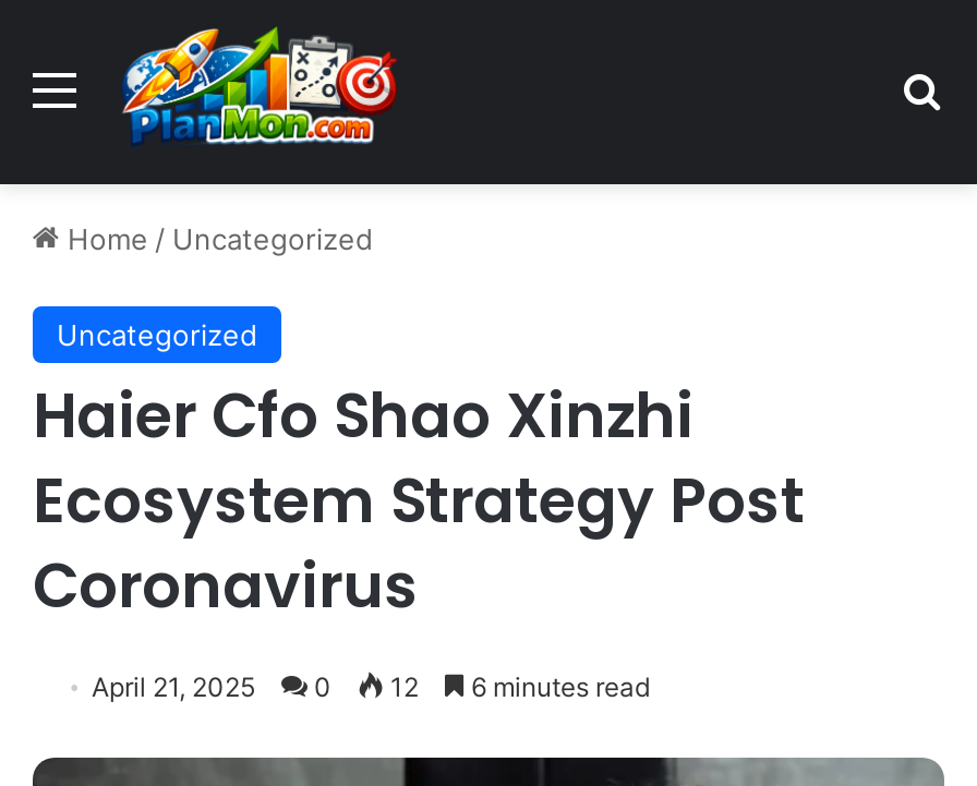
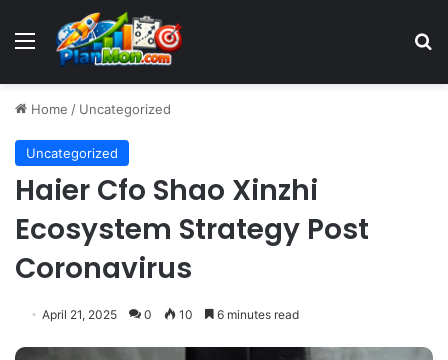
- April 21, 2025 0 12 6 minutes read
+ April 21, 2025 0 10 6 minutes read
